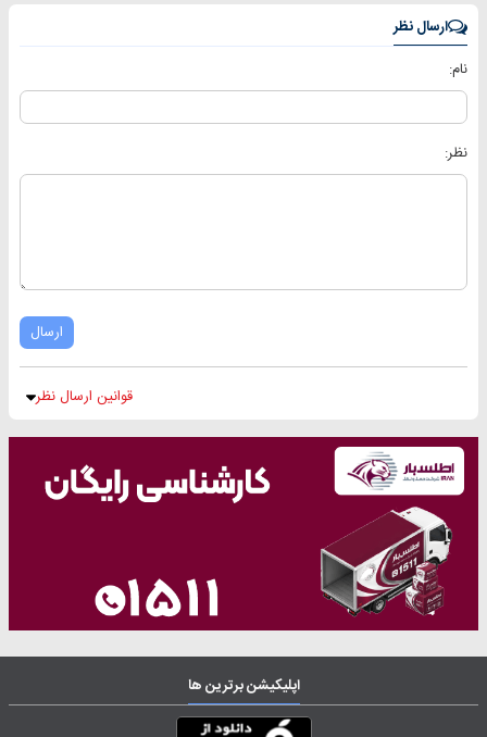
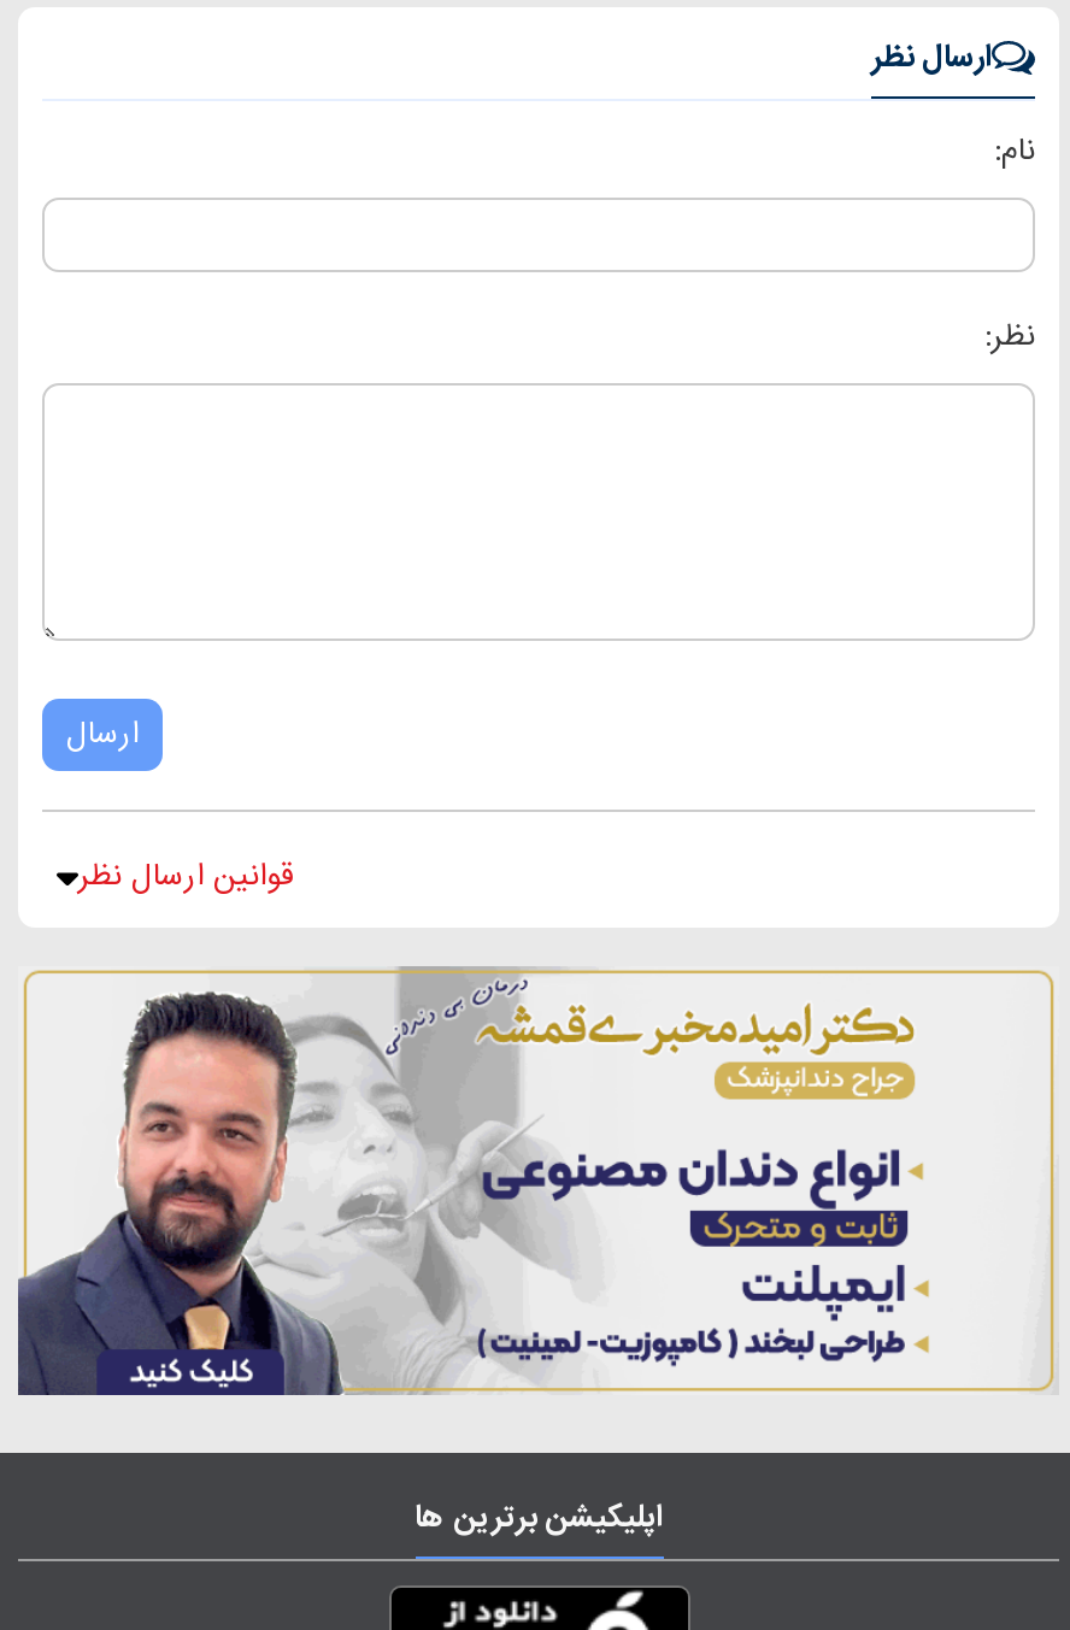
- [image]
+ [image]
